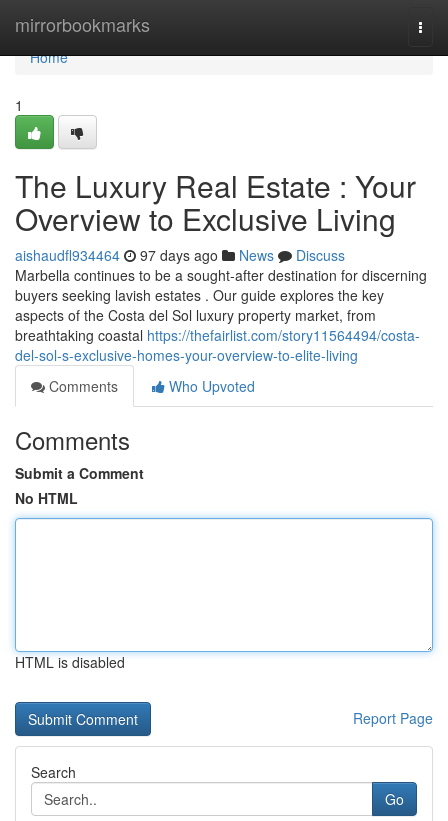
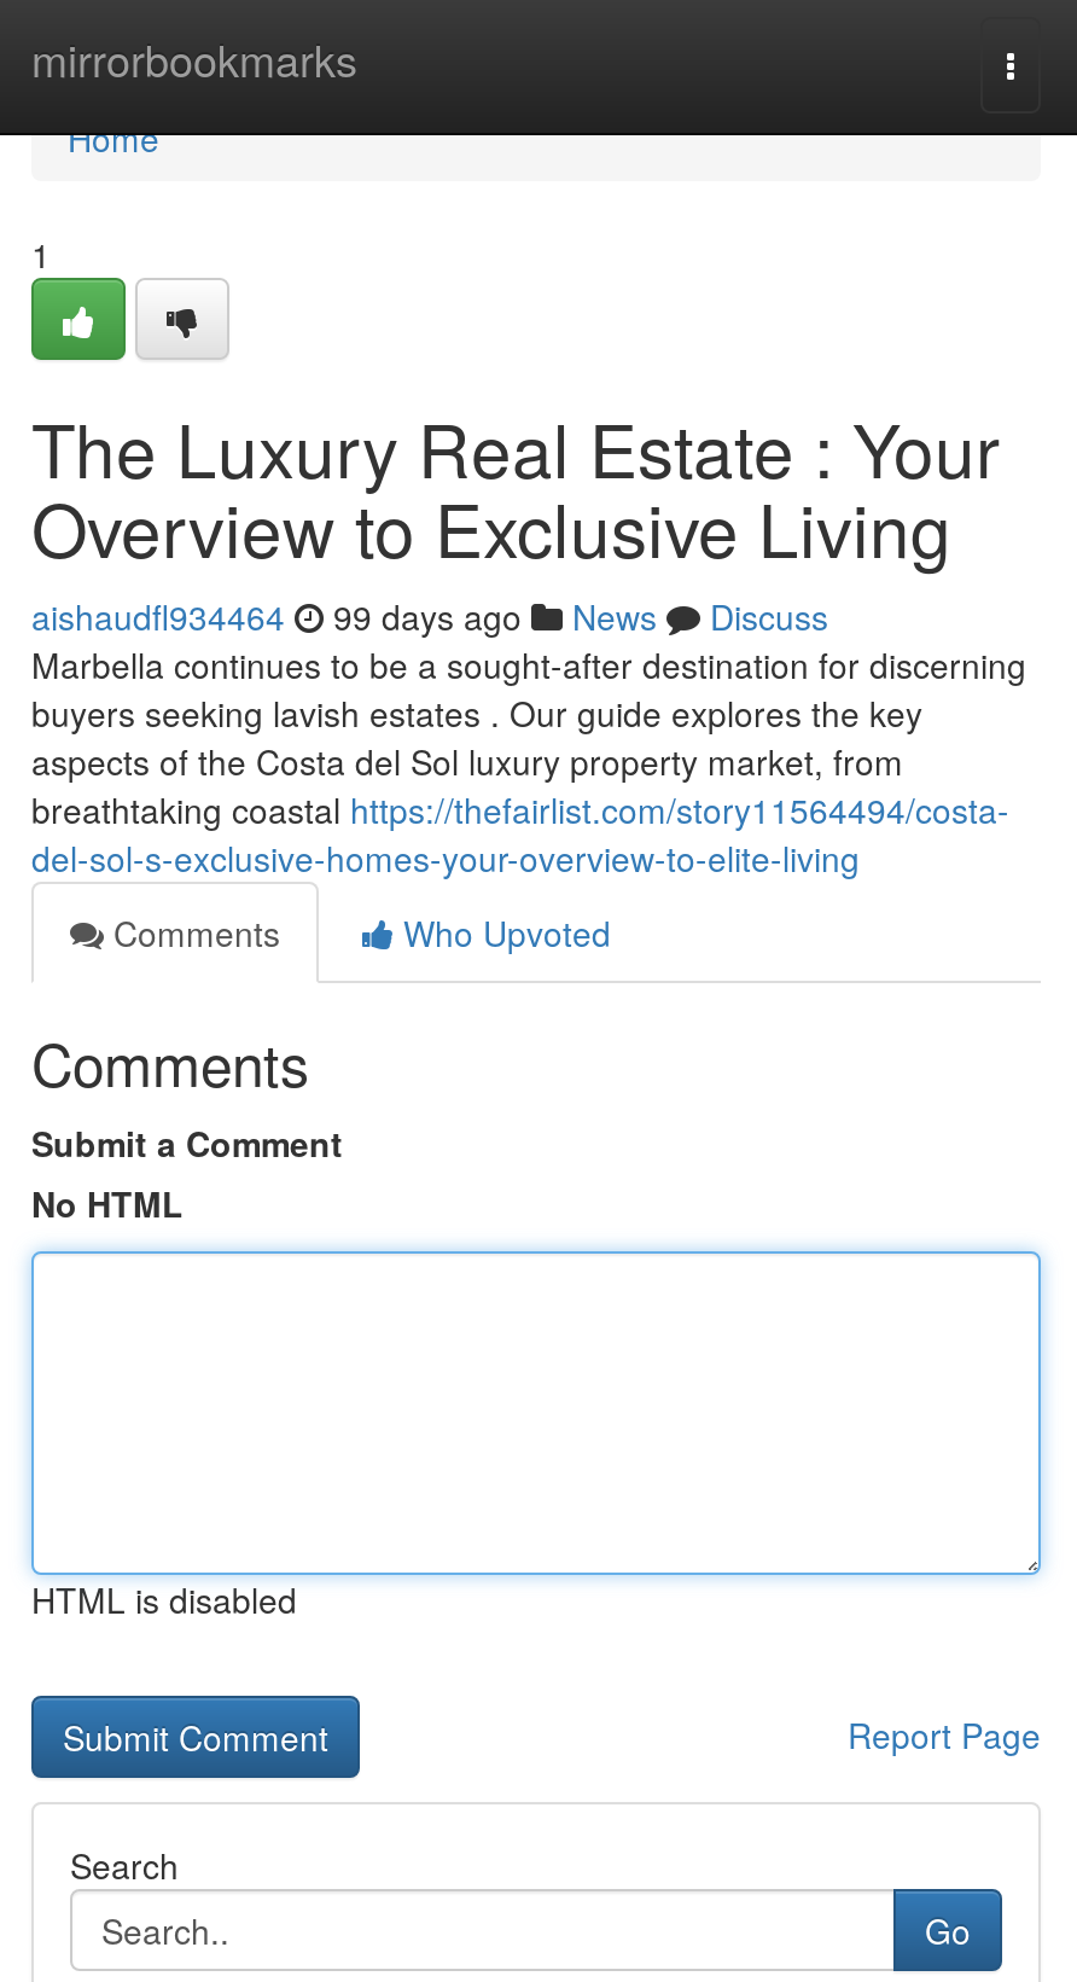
- aishaudfl934464 97 days ago News Discuss
+ aishaudfl934464 99 days ago News Discuss
